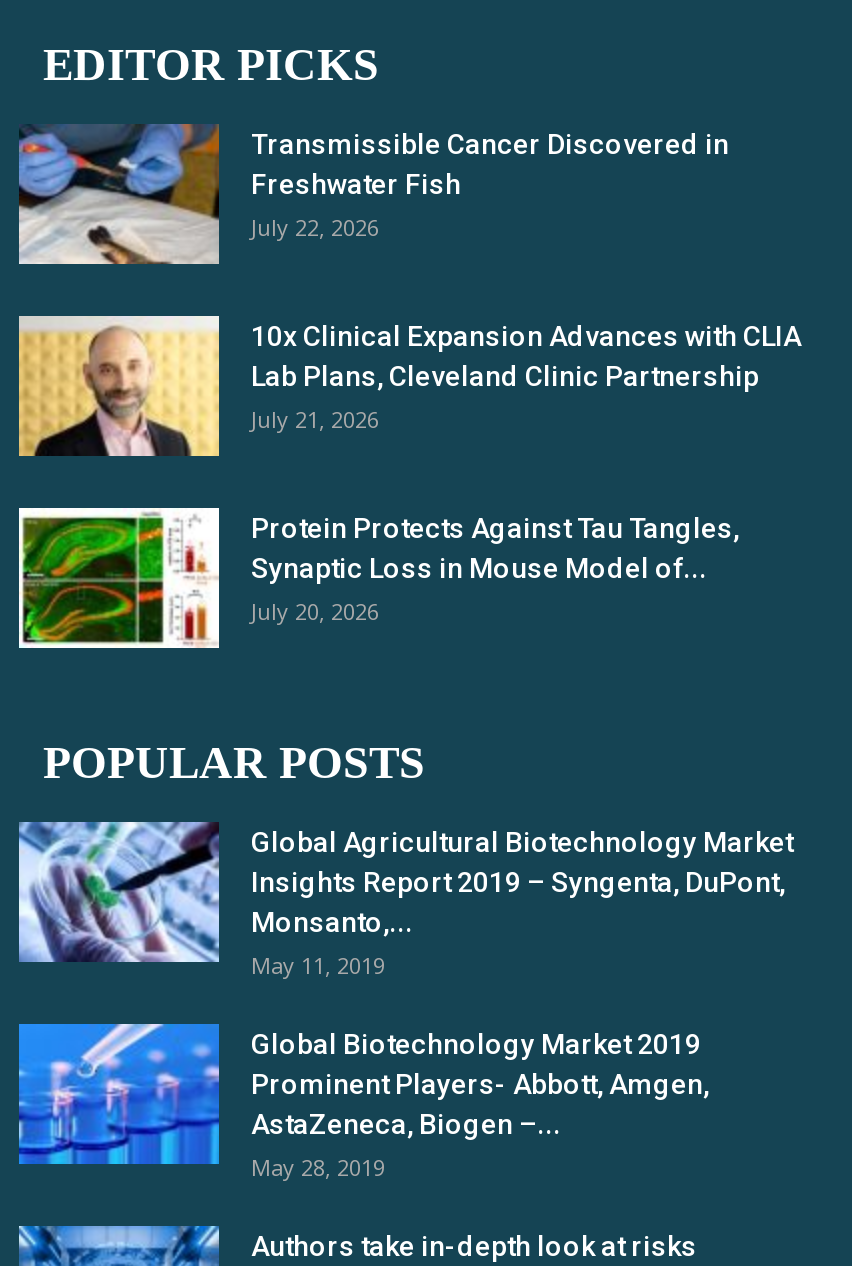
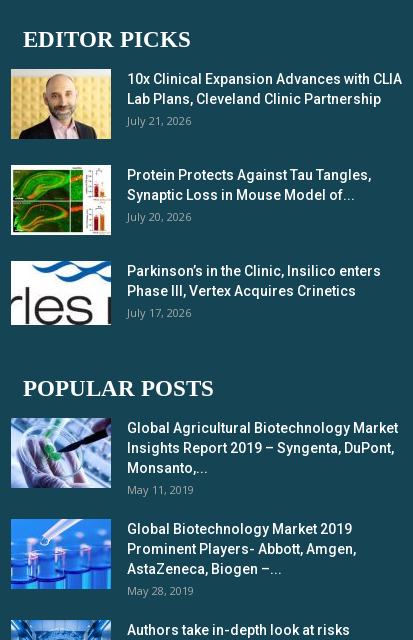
- [image]
- Transmissible Cancer Discovered in
- Freshwater Fish
- July 22, 2026

moved up: [image] | 10x Clinical Expansion Advances with CLIA | Lab Plans, Cleveland Clinic Partnership | July 21, 2026 | Protein Protects Against Tau Tangles, | Synaptic Loss in Mouse Model of... | July 20, 2026

+ [image]
+ Parkinson’s in the Clinic, Insilico enters
+ Phase III, Vertex Acquires Crinetics
+ July 17, 2026
